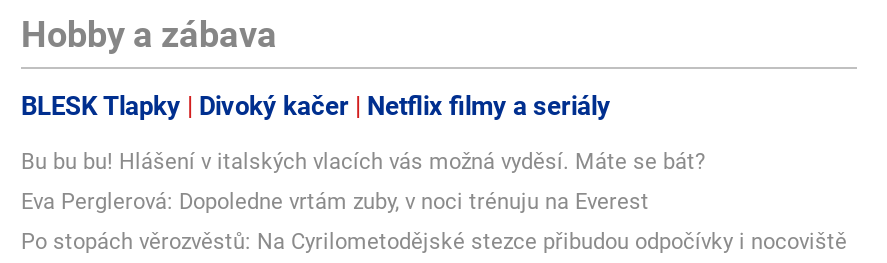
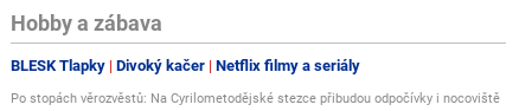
- Bu bu bu! Hlášení v italských vlacích vás možná vyděsí. Máte se bát?
- Eva Perglerová: Dopoledne vrtám zuby, v noci trénuju na Everest
